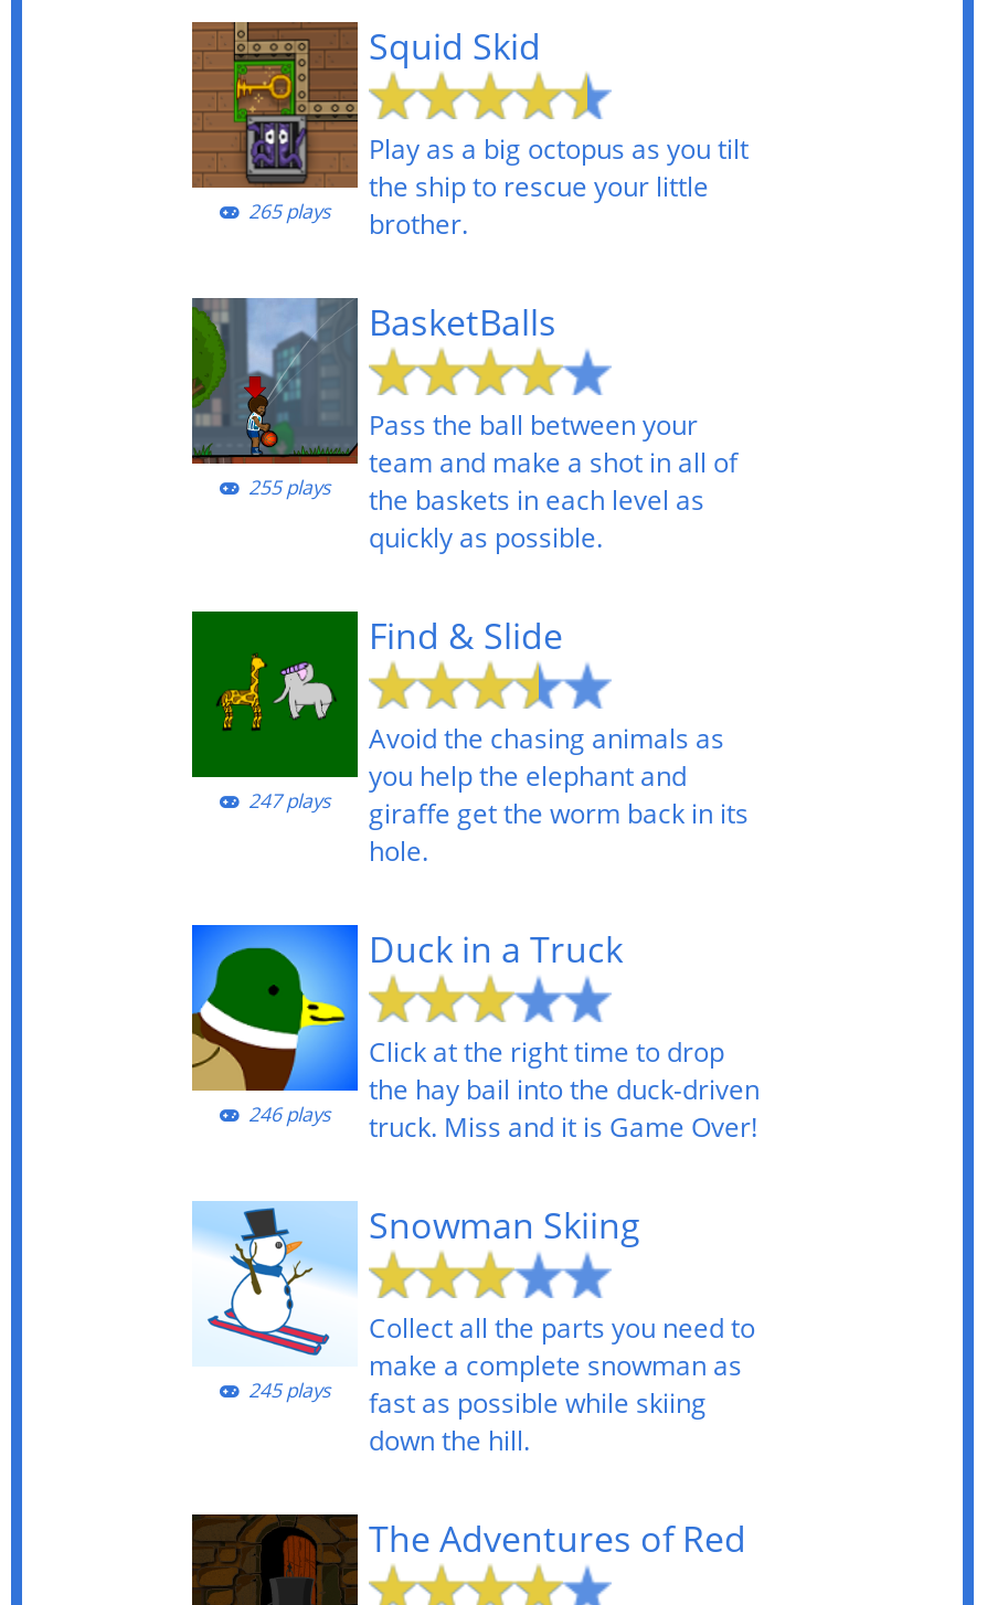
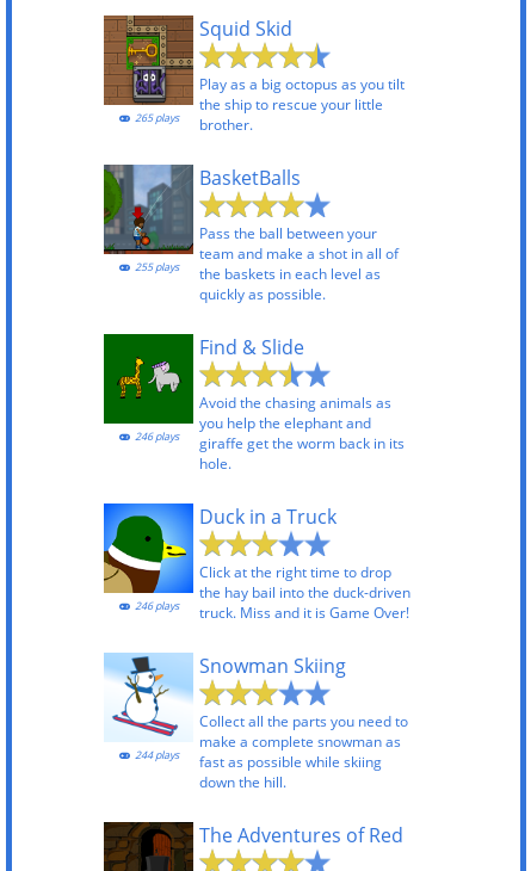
- 247 plays giraffe get the worm back in its
+ 246 plays giraffe get the worm back in its

- 245 plays fast as possible while skiing
+ 244 plays fast as possible while skiing
